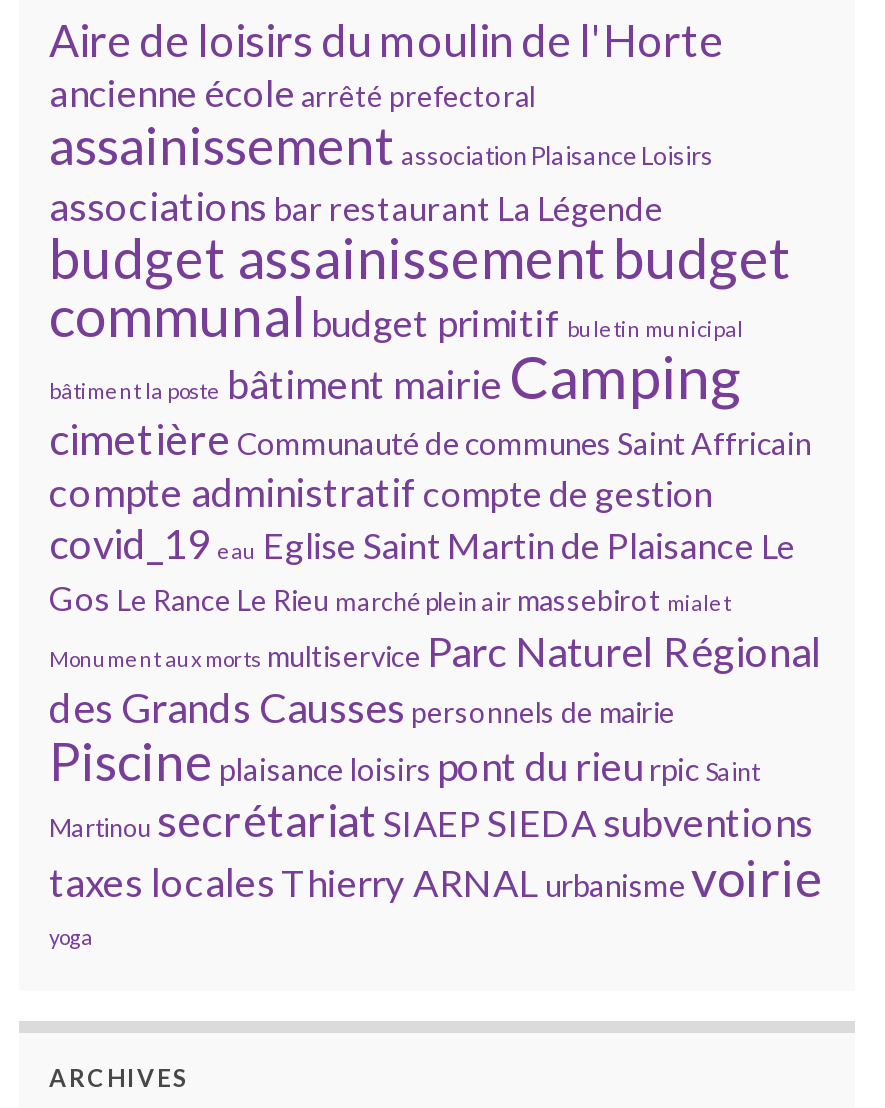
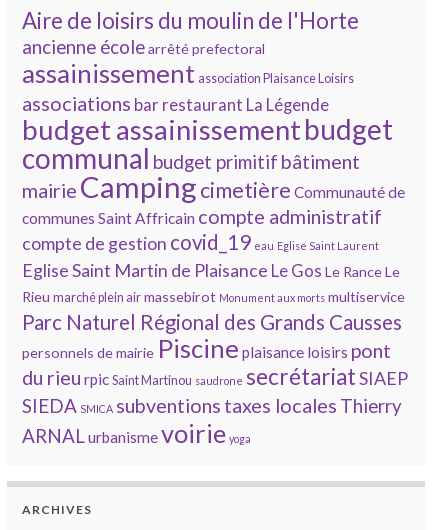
- communal budget primitif buletin municipal
- bâtiment la poste bâtiment mairie Camping
- cimetière Communauté de communes Saint Affricain
- compte administratif compte de gestion
- covid_19 eau Eglise Saint Martin de Plaisance Le
- Gos Le Rance Le Rieu marché plein air massebirot mialet
- Monument aux morts multiservice Parc Naturel Régional
- des Grands Causses personnels de mairie
- Piscine plaisance loisirs pont du rieu rpic Saint
- Martinou secrétariat SIAEP SIEDA subventions
- taxes locales Thierry ARNAL urbanisme voirie
- yoga
+ communal budget primitif bâtiment
+ mairie Camping cimetière Communauté de
+ communes Saint Affricain compte administratif
+ compte de gestion covid_19 eau Eglise Saint Laurent
+ Eglise Saint Martin de Plaisance Le Gos Le Rance Le
+ Rieu marché plein air massebirot Monument aux morts multiservice
+ Parc Naturel Régional des Grands Causses
+ personnels de mairie Piscine plaisance loisirs pont
+ du rieu rpic Saint Martinou saudrone secrétariat SIAEP
+ SIEDA SMICA subventions taxes locales Thierry
+ ARNAL urbanisme voirie yoga
